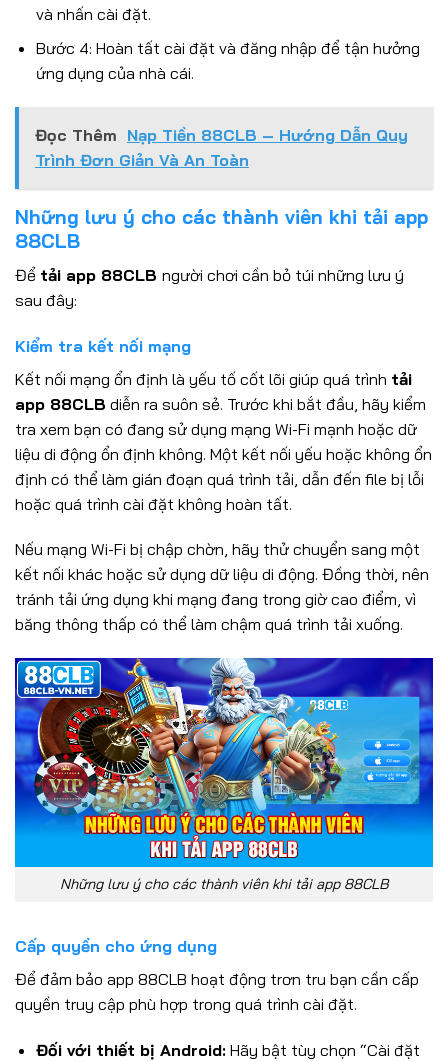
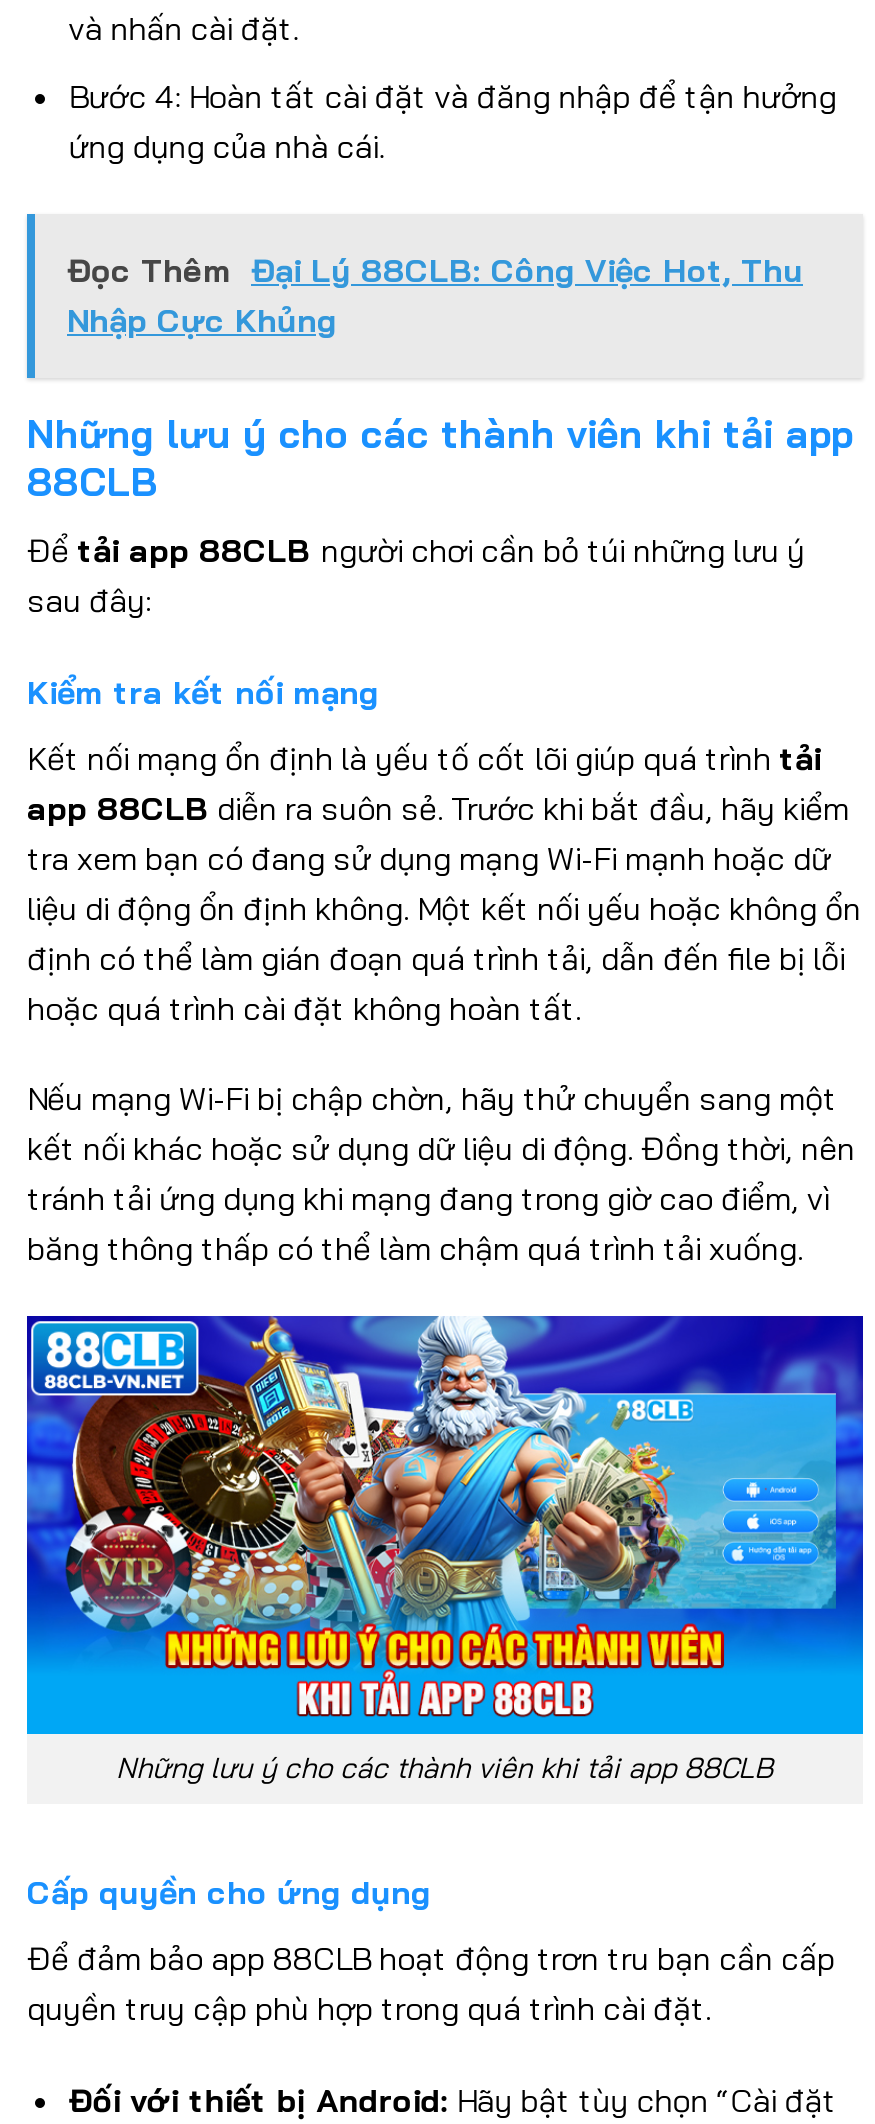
- Đọc Thêm Nạp Tiền 88CLB – Hướng Dẫn Quy
- Trình Đơn Giản Và An Toàn
+ Đọc Thêm Đại Lý 88CLB: Công Việc Hot, Thu
+ Nhập Cực Khủng
